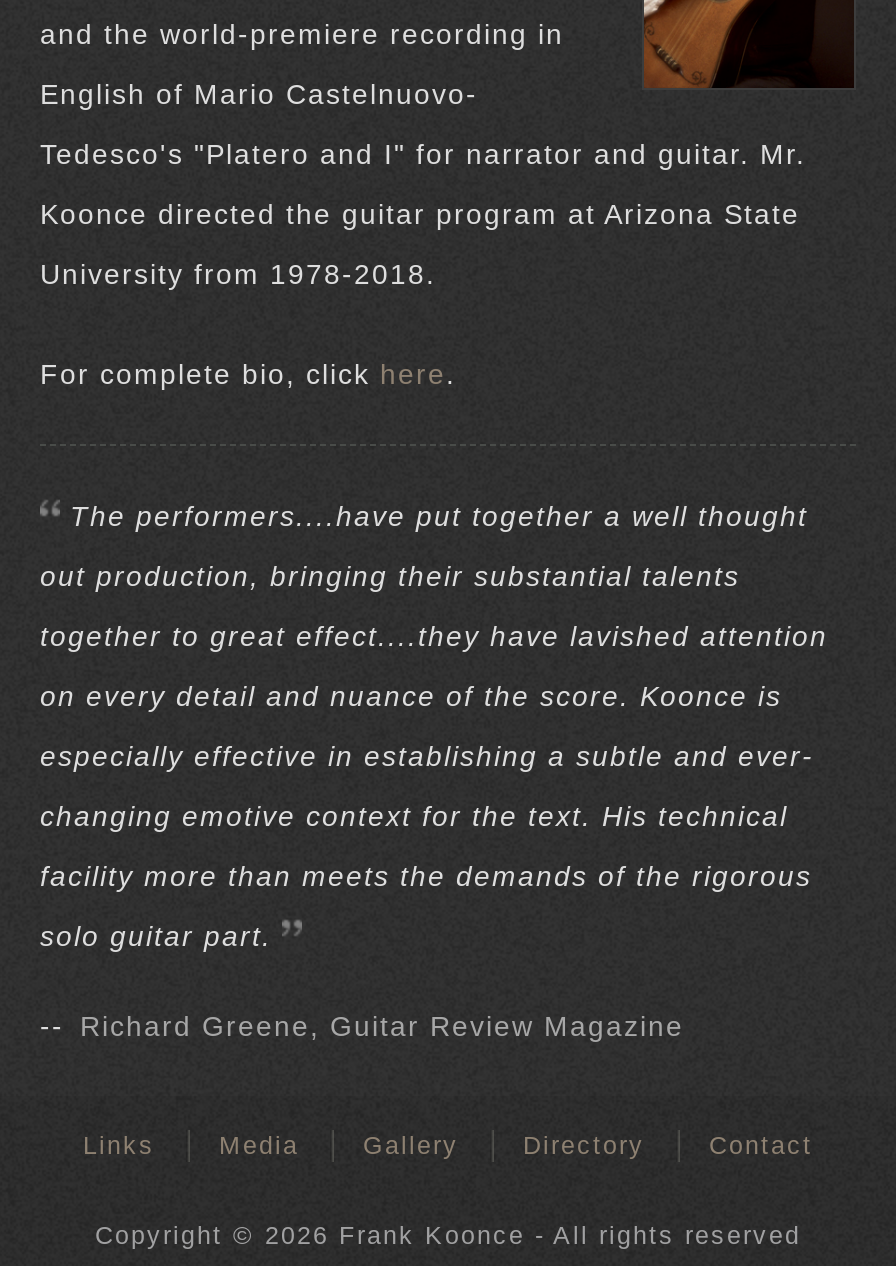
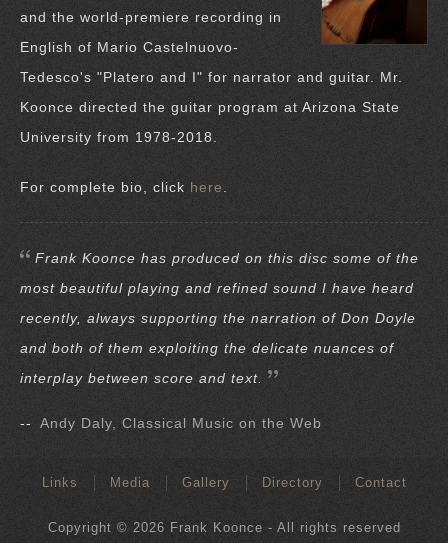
- The performers....have put together a well thought
- out production, bringing their substantial talents
- together to great effect....they have lavished attention
- on every detail and nuance of the score. Koonce is
- especially effective in establishing a subtle and ever-
- changing emotive context for the text. His technical
- facility more than meets the demands of the rigorous
- solo guitar part.
- -- Richard Greene, Guitar Review Magazine
+ Frank Koonce has produced on this disc some of the
+ most beautiful playing and refined sound I have heard
+ recently, always supporting the narration of Don Doyle
+ and both of them exploiting the delicate nuances of
+ interplay between score and text.
+ -- Andy Daly, Classical Music on the Web
